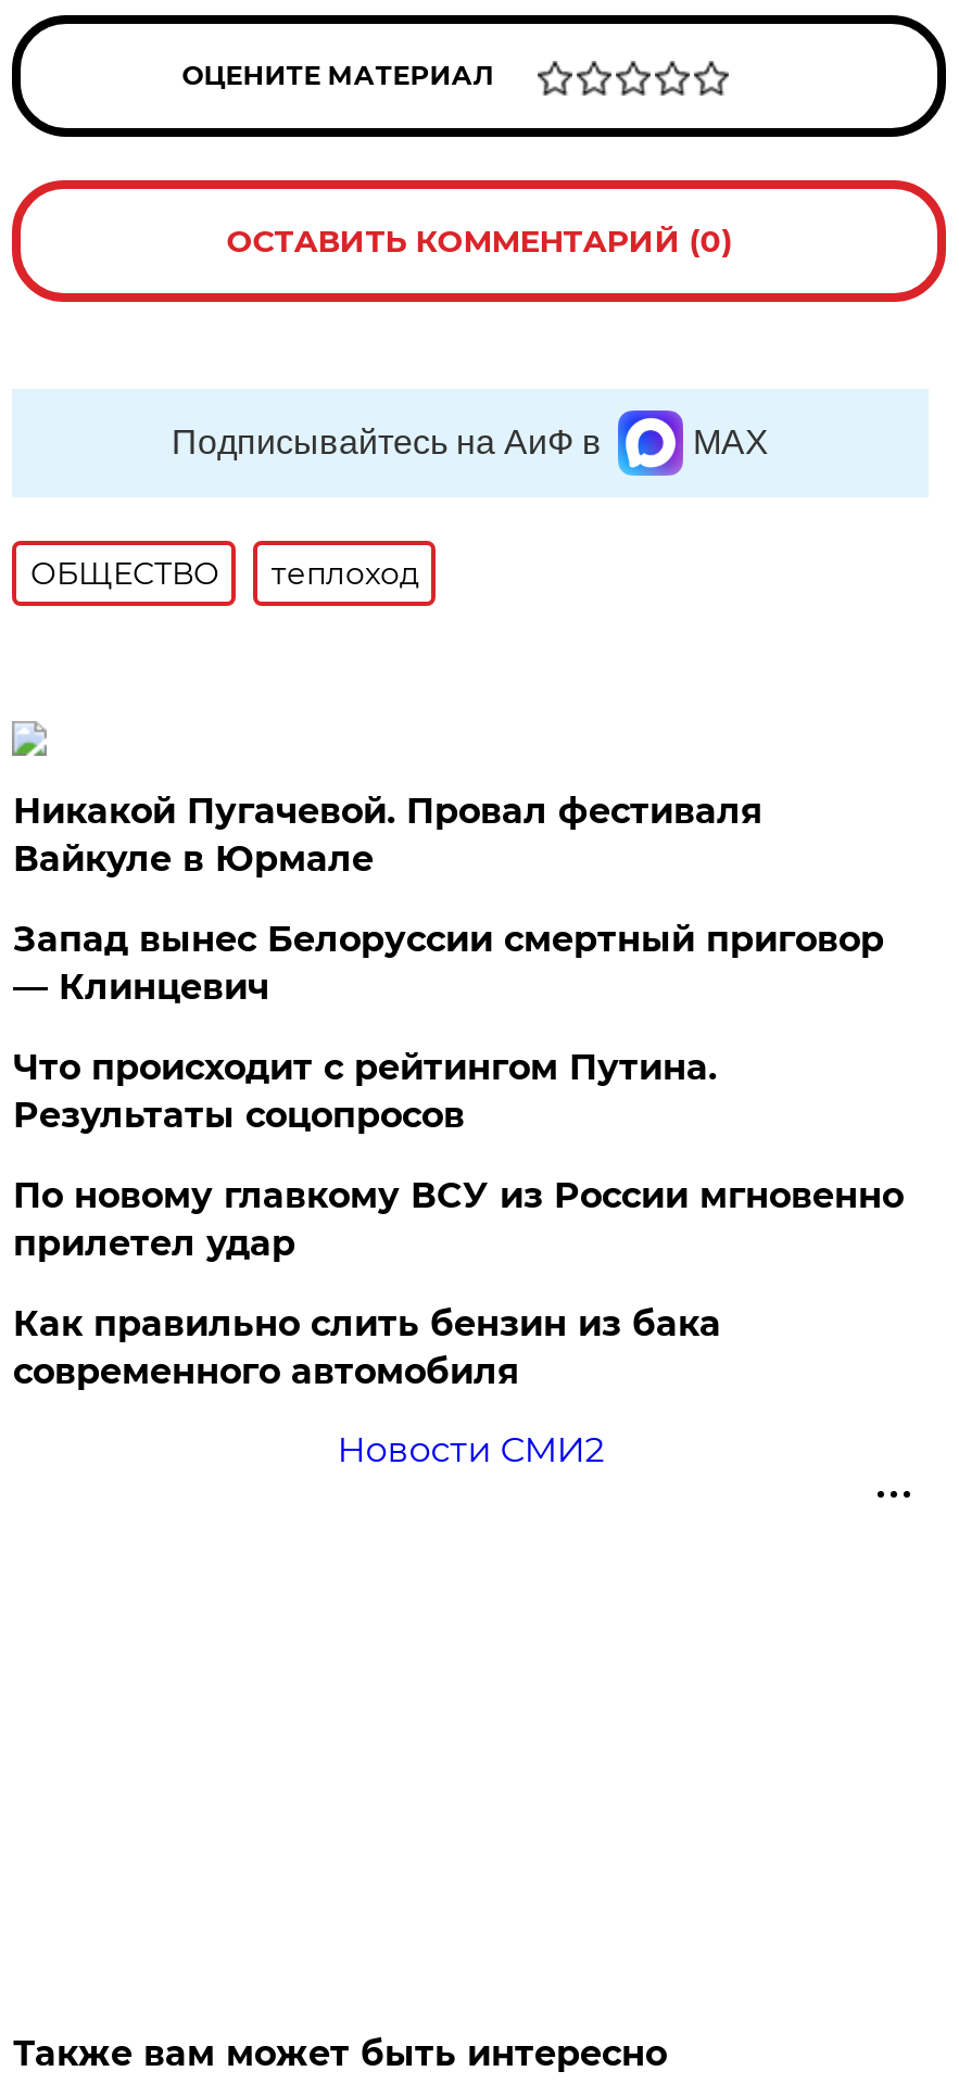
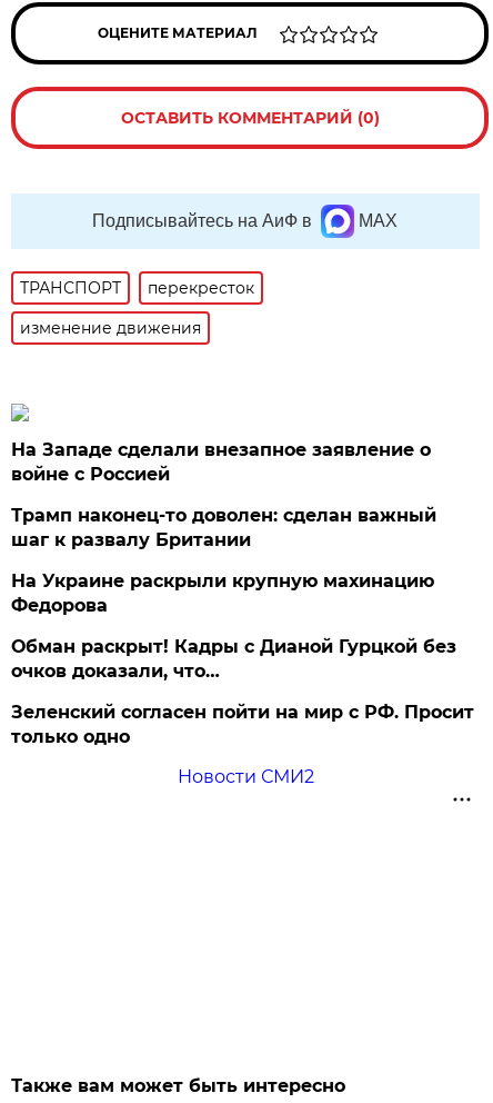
- ОБЩЕСТВО
- теплоход
+ ТРАНСПОРТ
+ перекресток
+ изменение движения

- Никакой Пугачевой. Провал фестиваля
- Вайкуле в Юрмале
- Запад вынес Белоруссии смертный приговор
- — Клинцевич
- Что происходит с рейтингом Путина.
- Результаты соцопросов
- По новому главкому ВСУ из России мгновенно
- прилетел удар
- Как правильно слить бензин из бака
- современного автомобиля
+ На Западе сделали внезапное заявление о
+ войне с Россией
+ Трамп наконец-то доволен: сделан важный
+ шаг к развалу Британии
+ На Украине раскрыли крупную махинацию
+ Федорова
+ Обман раскрыт! Кадры с Дианой Гурцкой без
+ очков доказали, что…
+ Зеленский согласен пойти на мир с РФ. Просит
+ только одно
